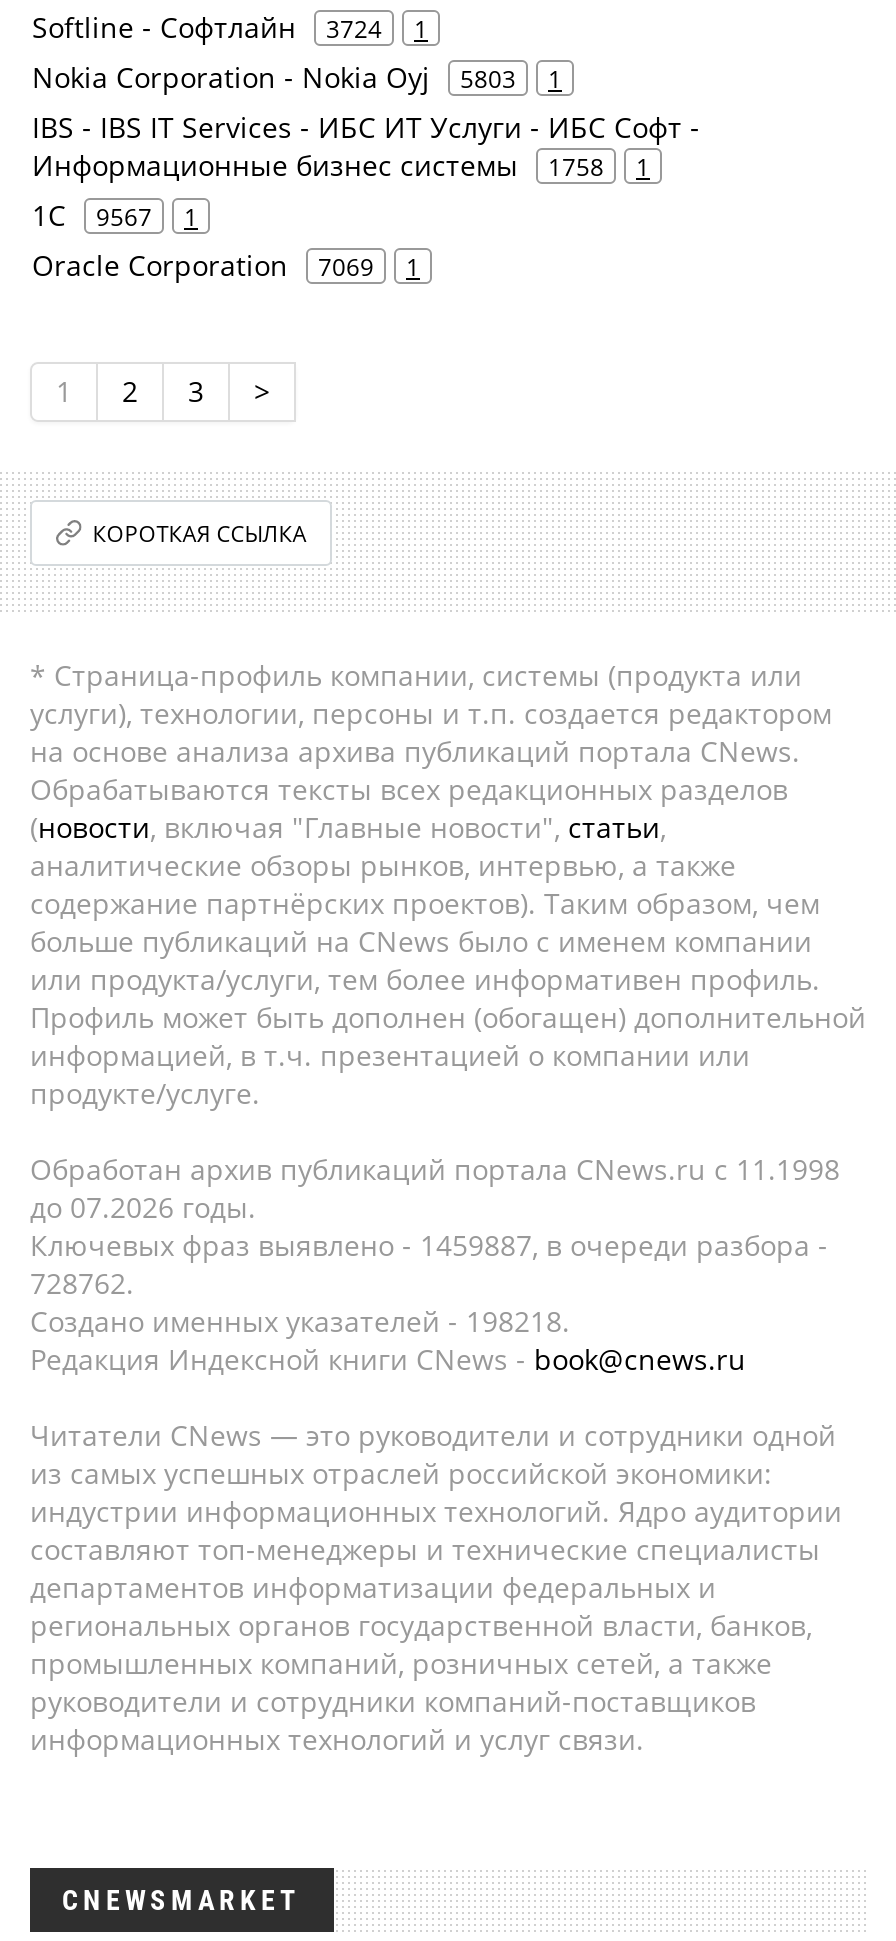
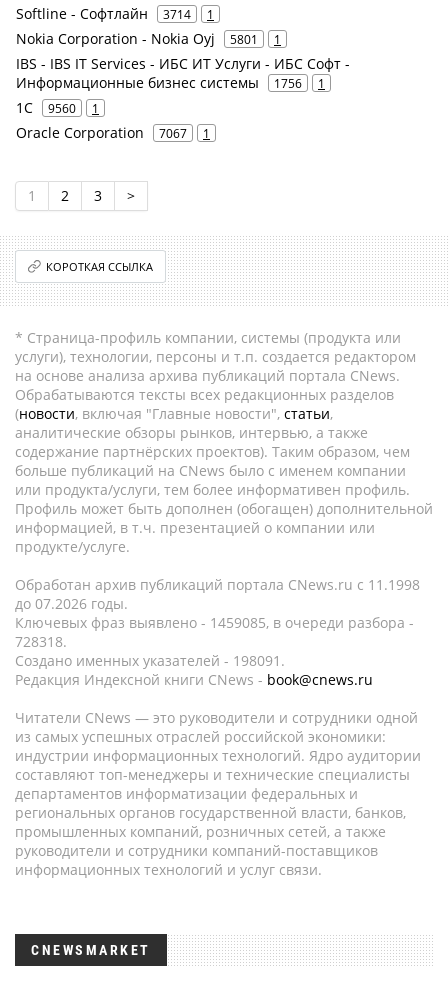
- Softline - Софтлайн 3724 1
+ Softline - Софтлайн 3714 1

- Nokia Corporation - Nokia Oyj 5803 1
+ Nokia Corporation - Nokia Oyj 5801 1

- Информационные бизнес системы 1758 1
+ Информационные бизнес системы 1756 1

- 1С 9567 1
+ 1С 9560 1

- Oracle Corporation 7069 1
+ Oracle Corporation 7067 1

- Ключевых фраз выявлено - 1459887, в очереди разбора -
+ Ключевых фраз выявлено - 1459085, в очереди разбора -

- 728762.
+ 728318.

- Создано именных указателей - 198218.
+ Создано именных указателей - 198091.
